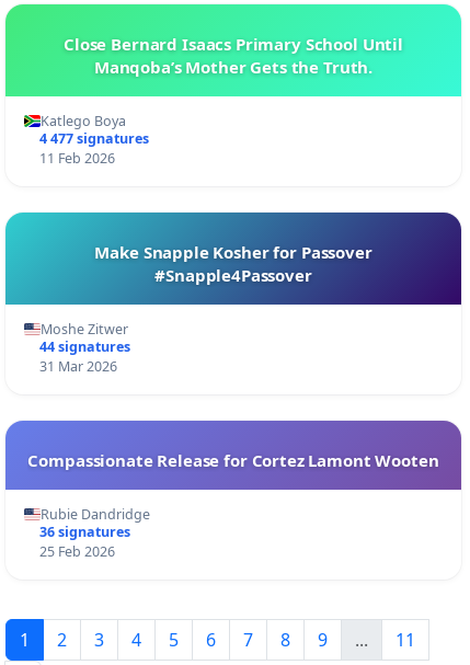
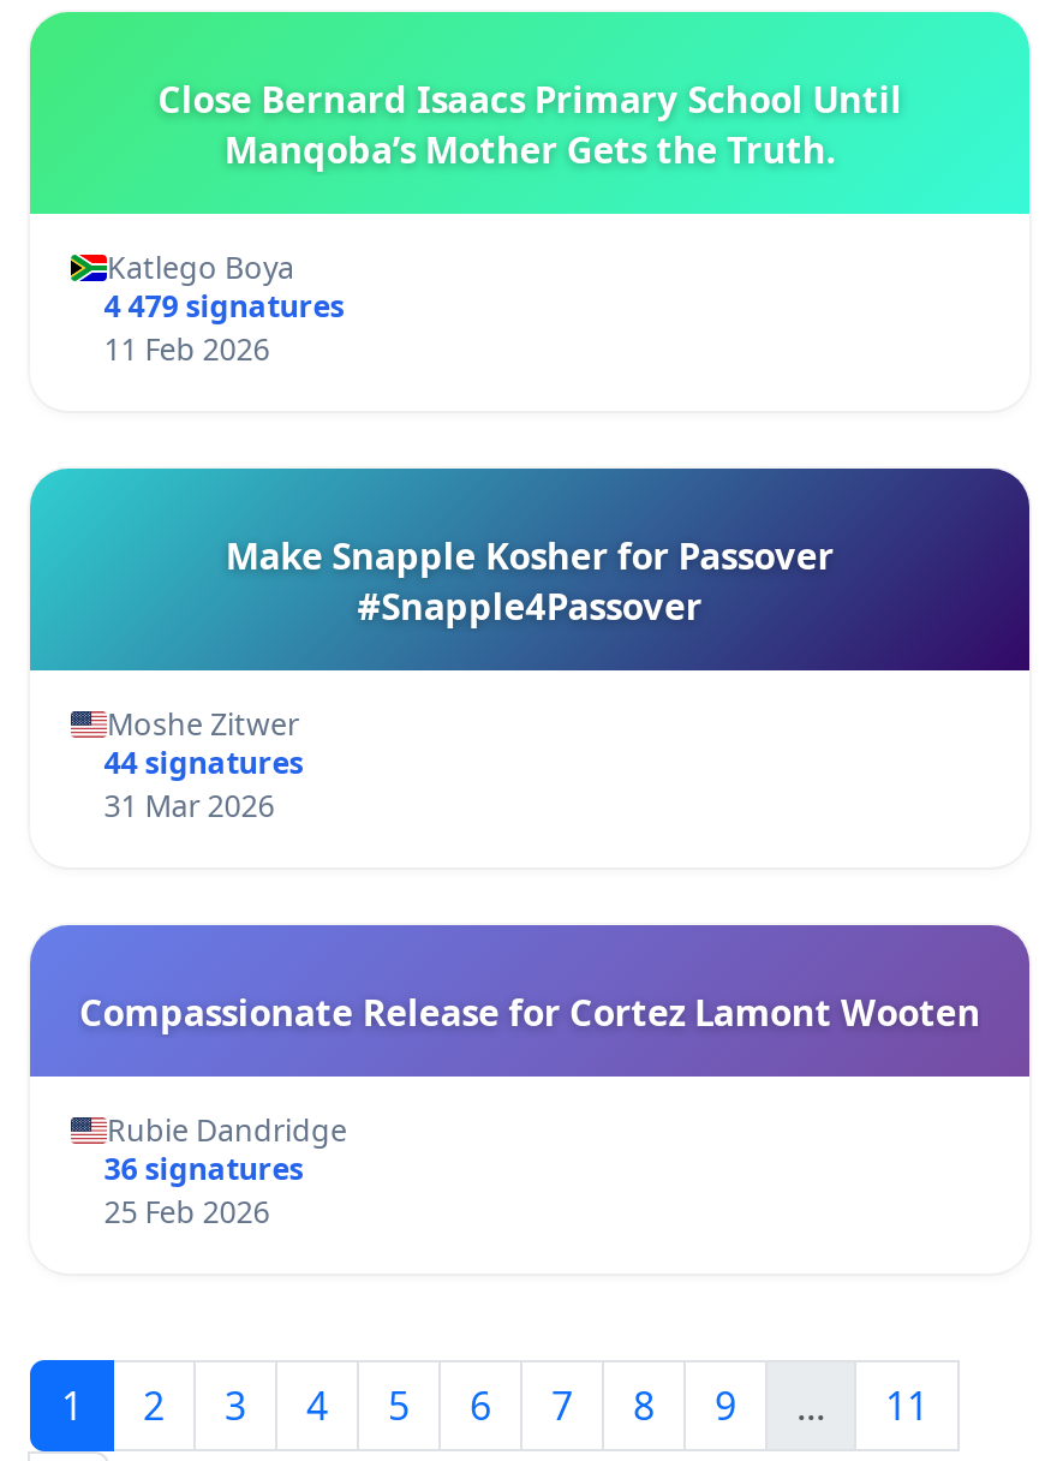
- 4 477 signatures
+ 4 479 signatures
